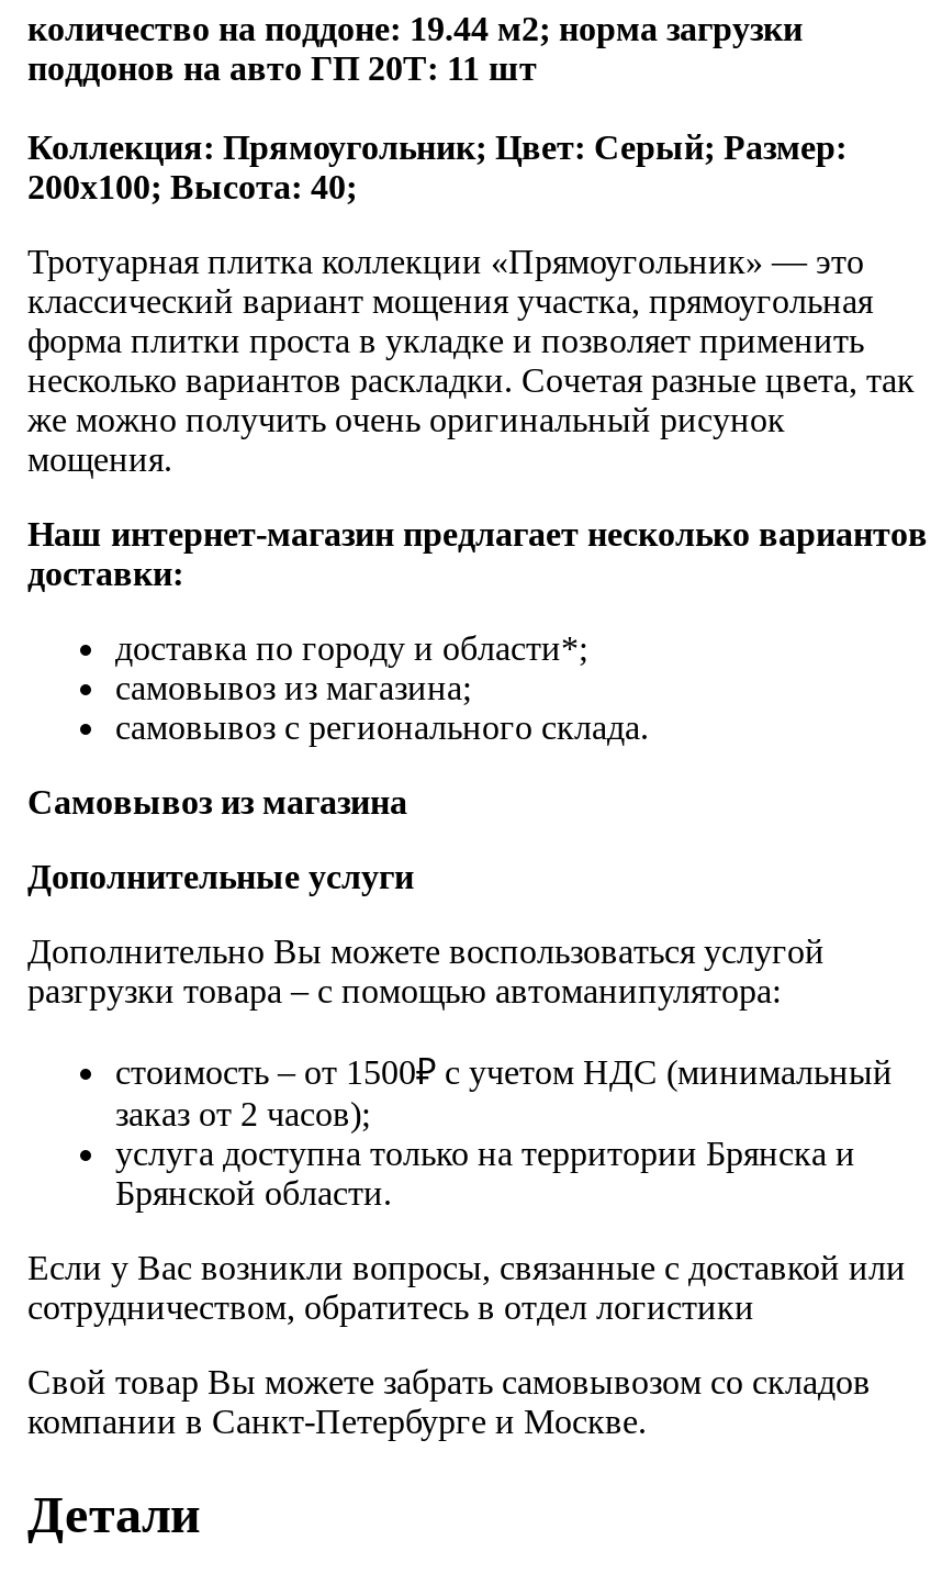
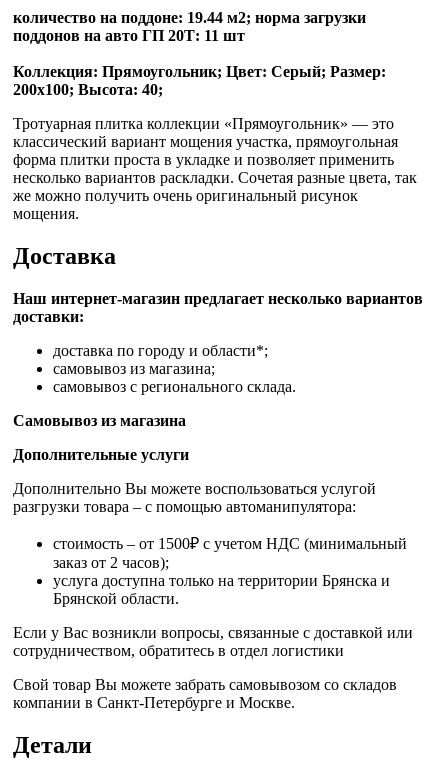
+ Доставка
